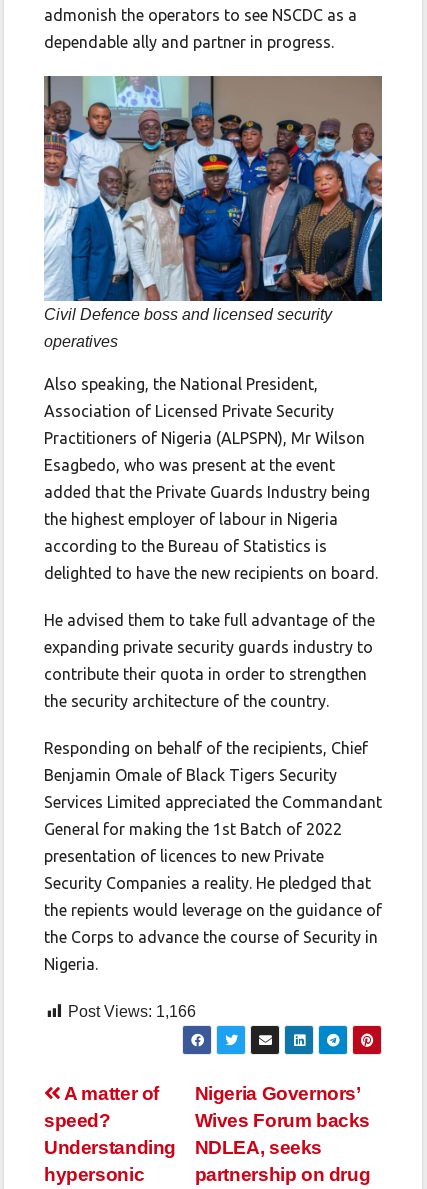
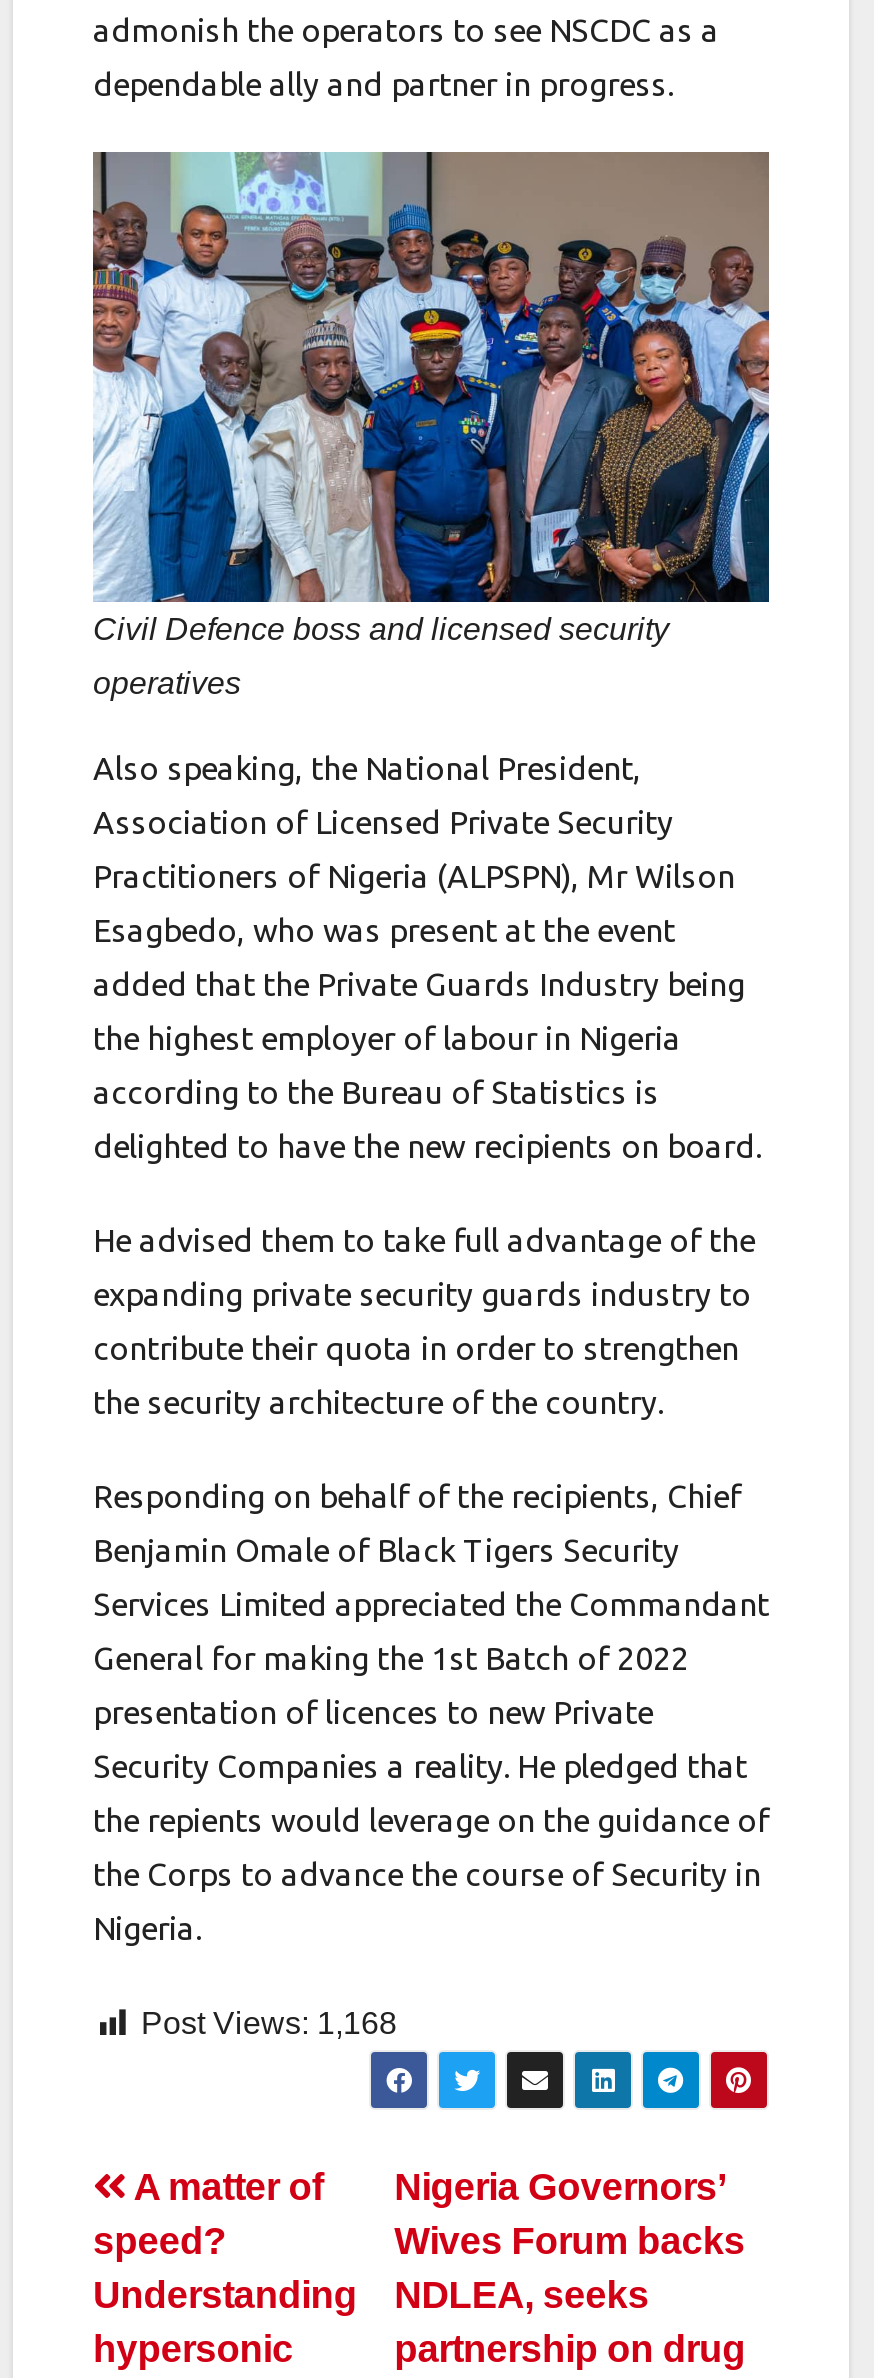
- Post Views: 1,166
+ Post Views: 1,168
